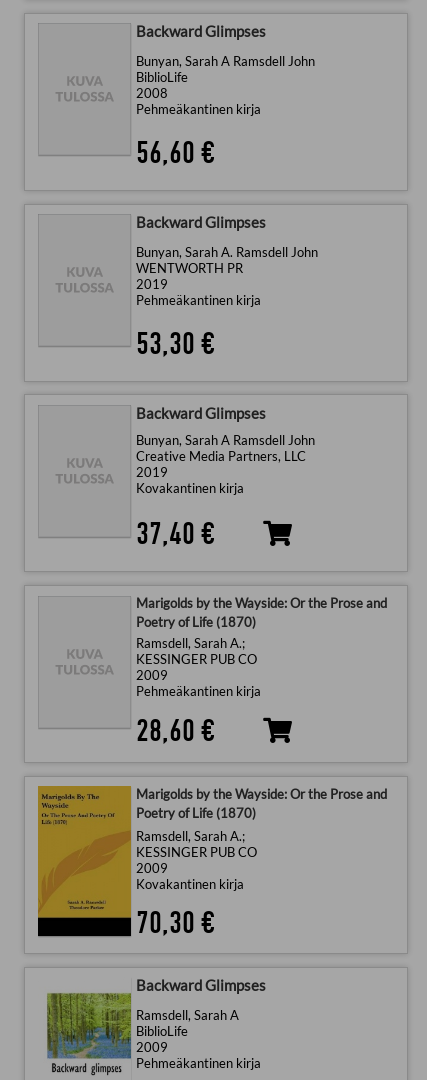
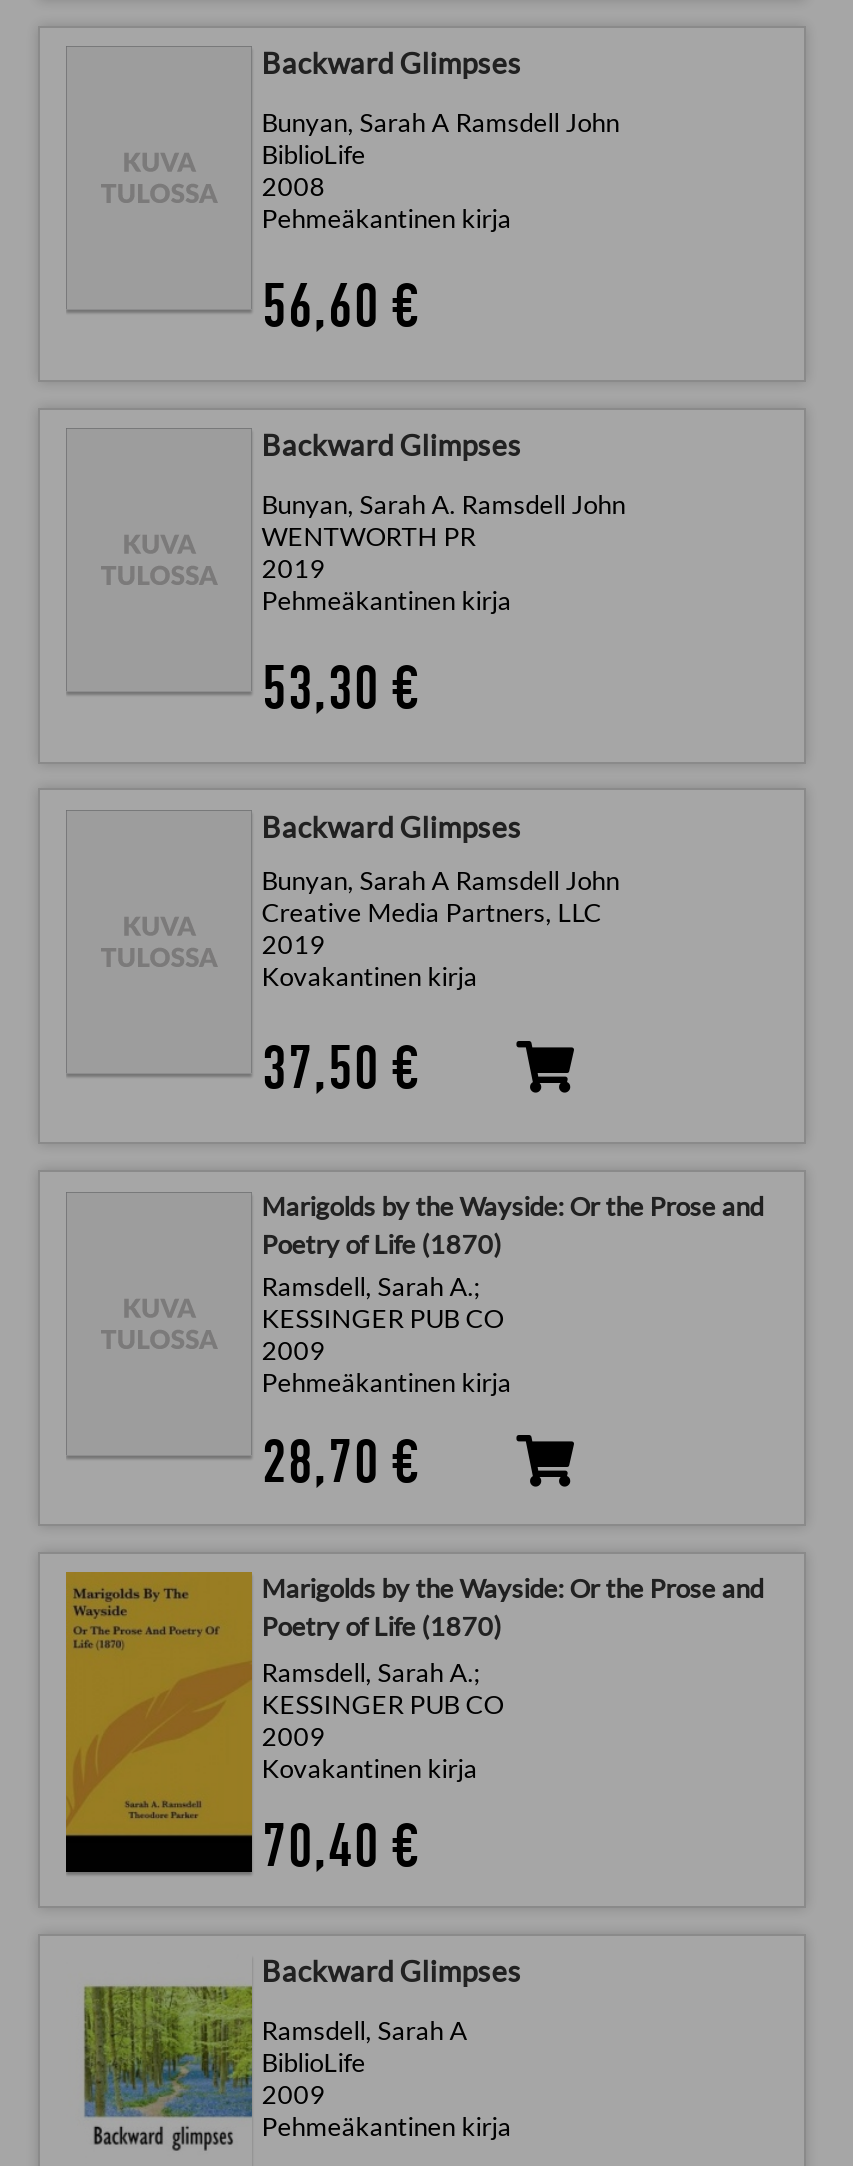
- 37,40 €
+ 37,50 €

- 28,60 €
+ 28,70 €

- 70,30 €
+ 70,40 €
